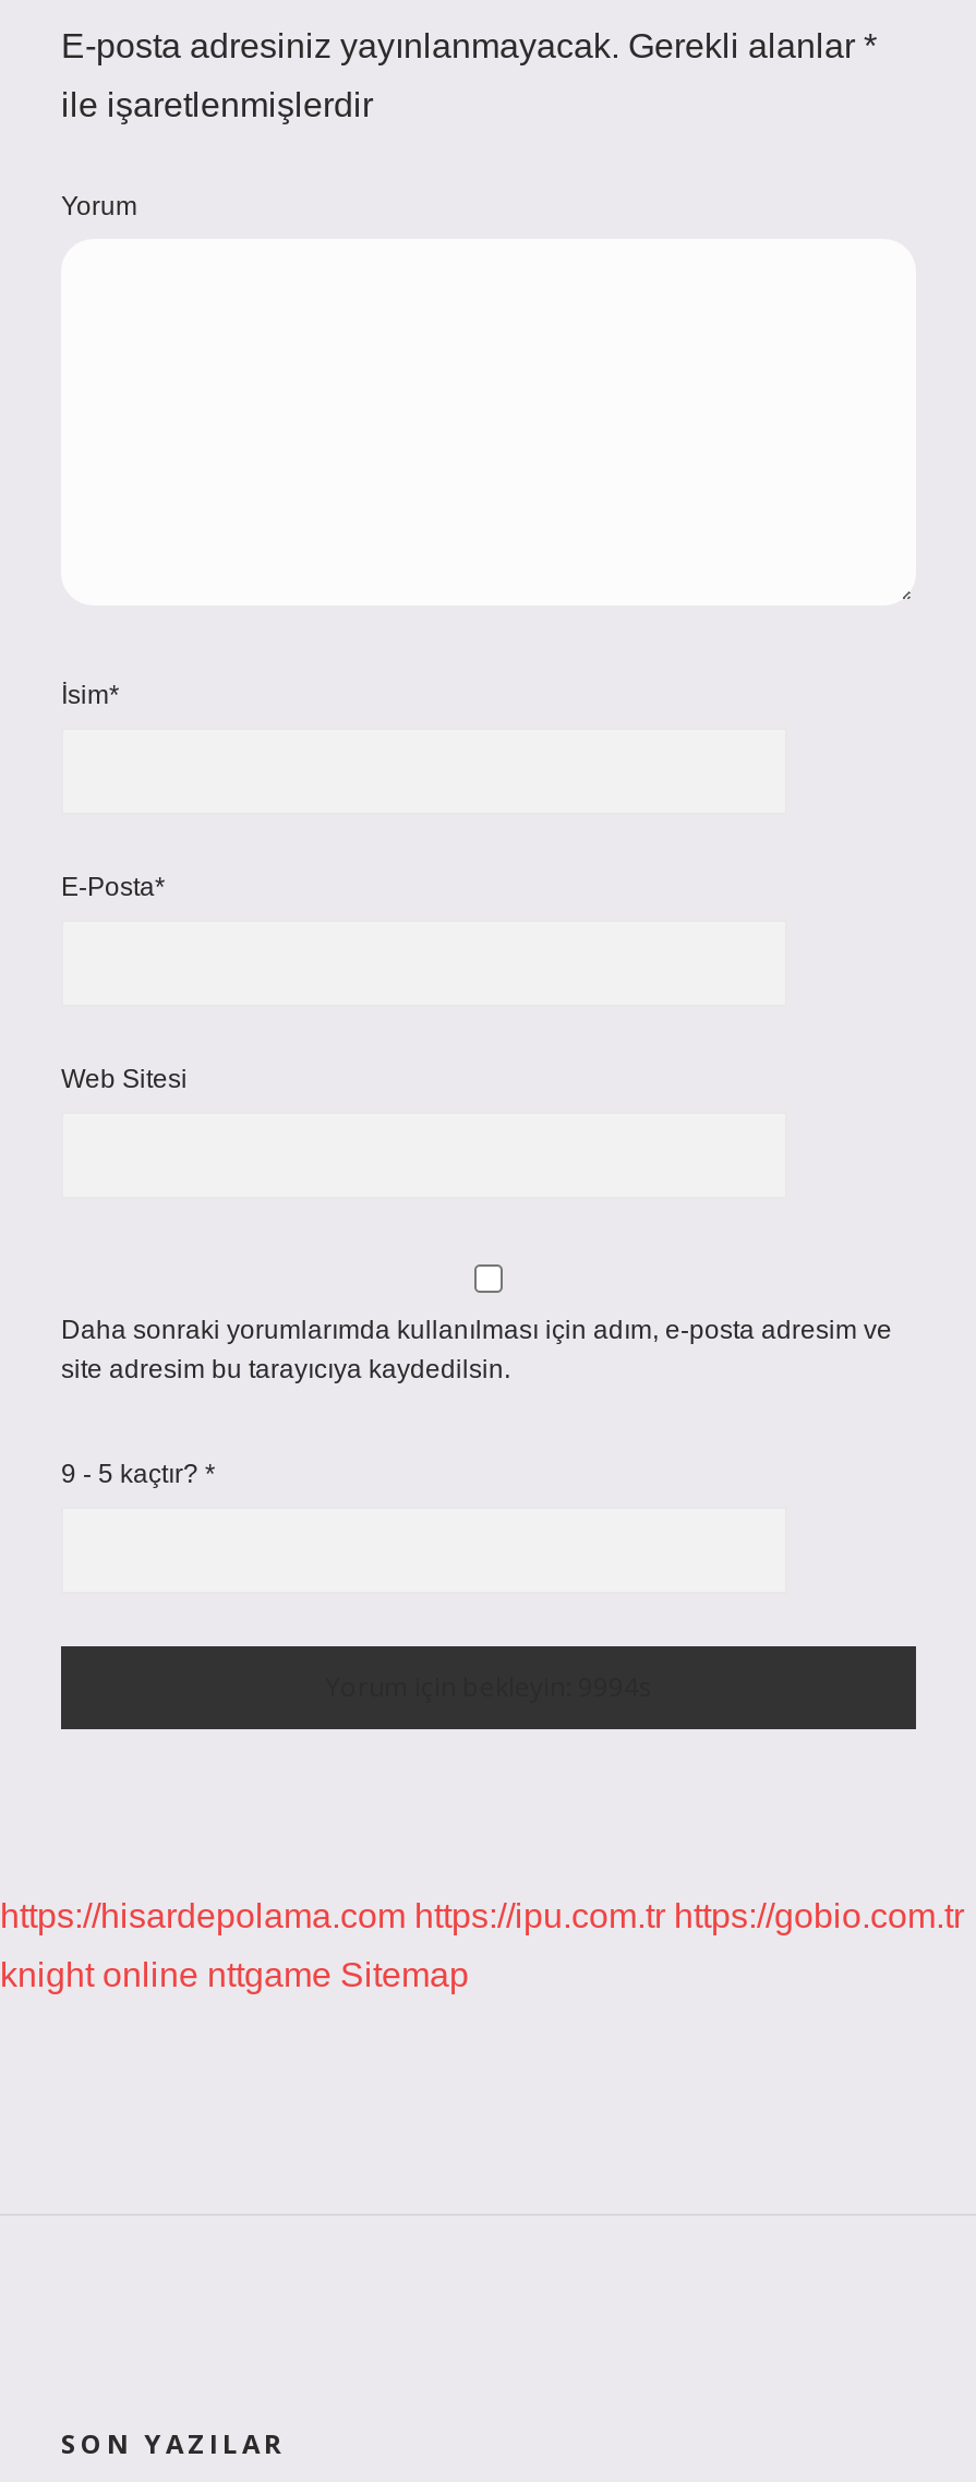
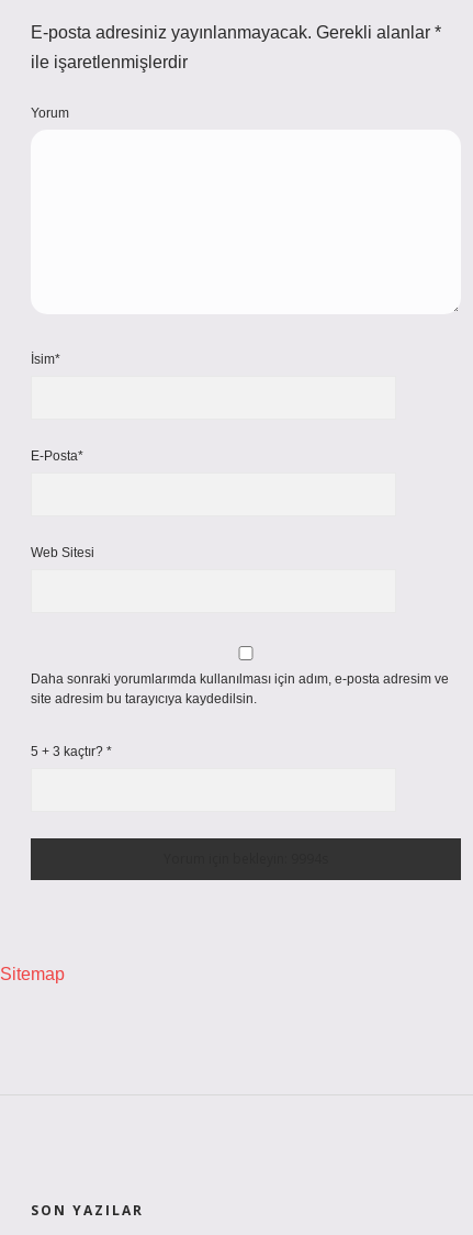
- 9 - 5 kaçtır? *
+ 5 + 3 kaçtır? *

- https://hisardepolama.com https://ipu.com.tr https://gobio.com.tr
- knight online nttgame Sitemap
+ Sitemap
